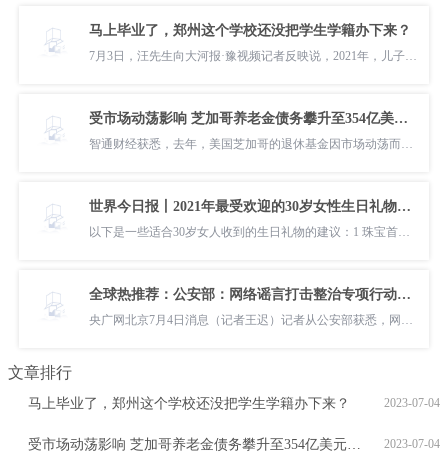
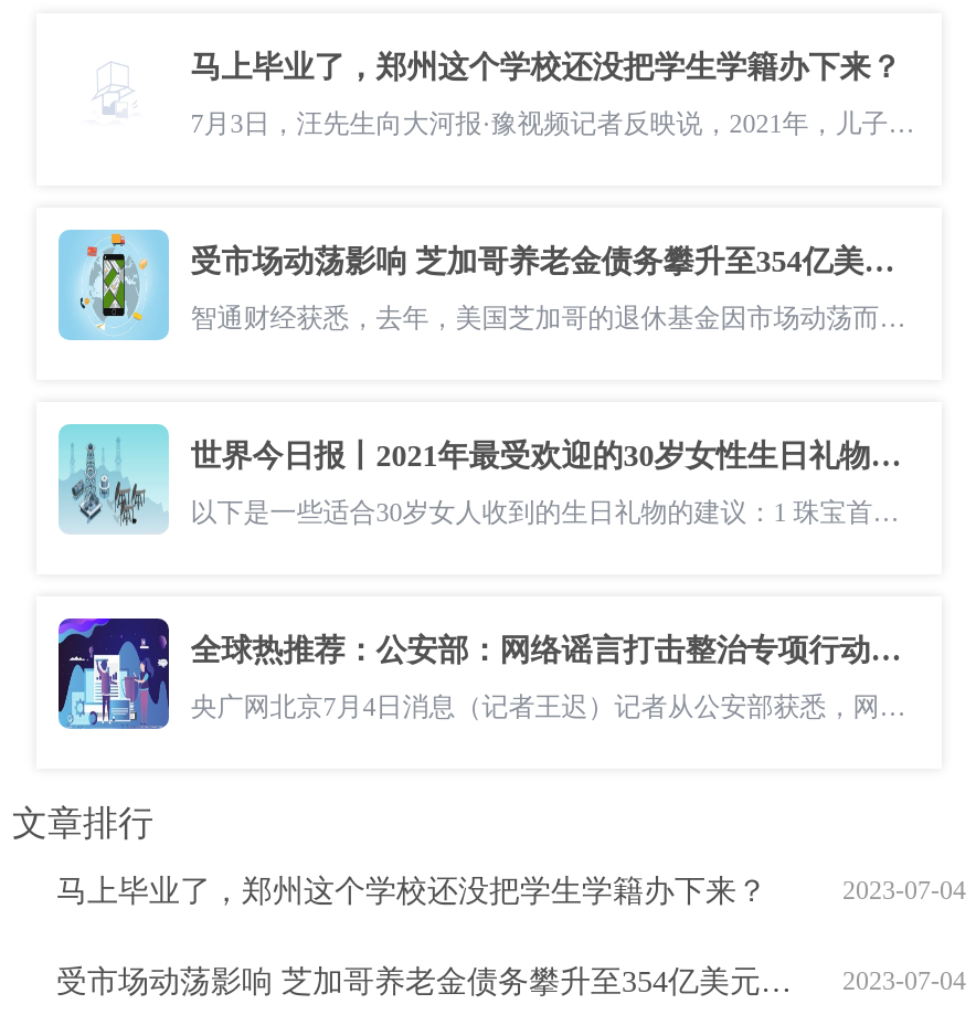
+ [image]

+ [image]

+ [image]
